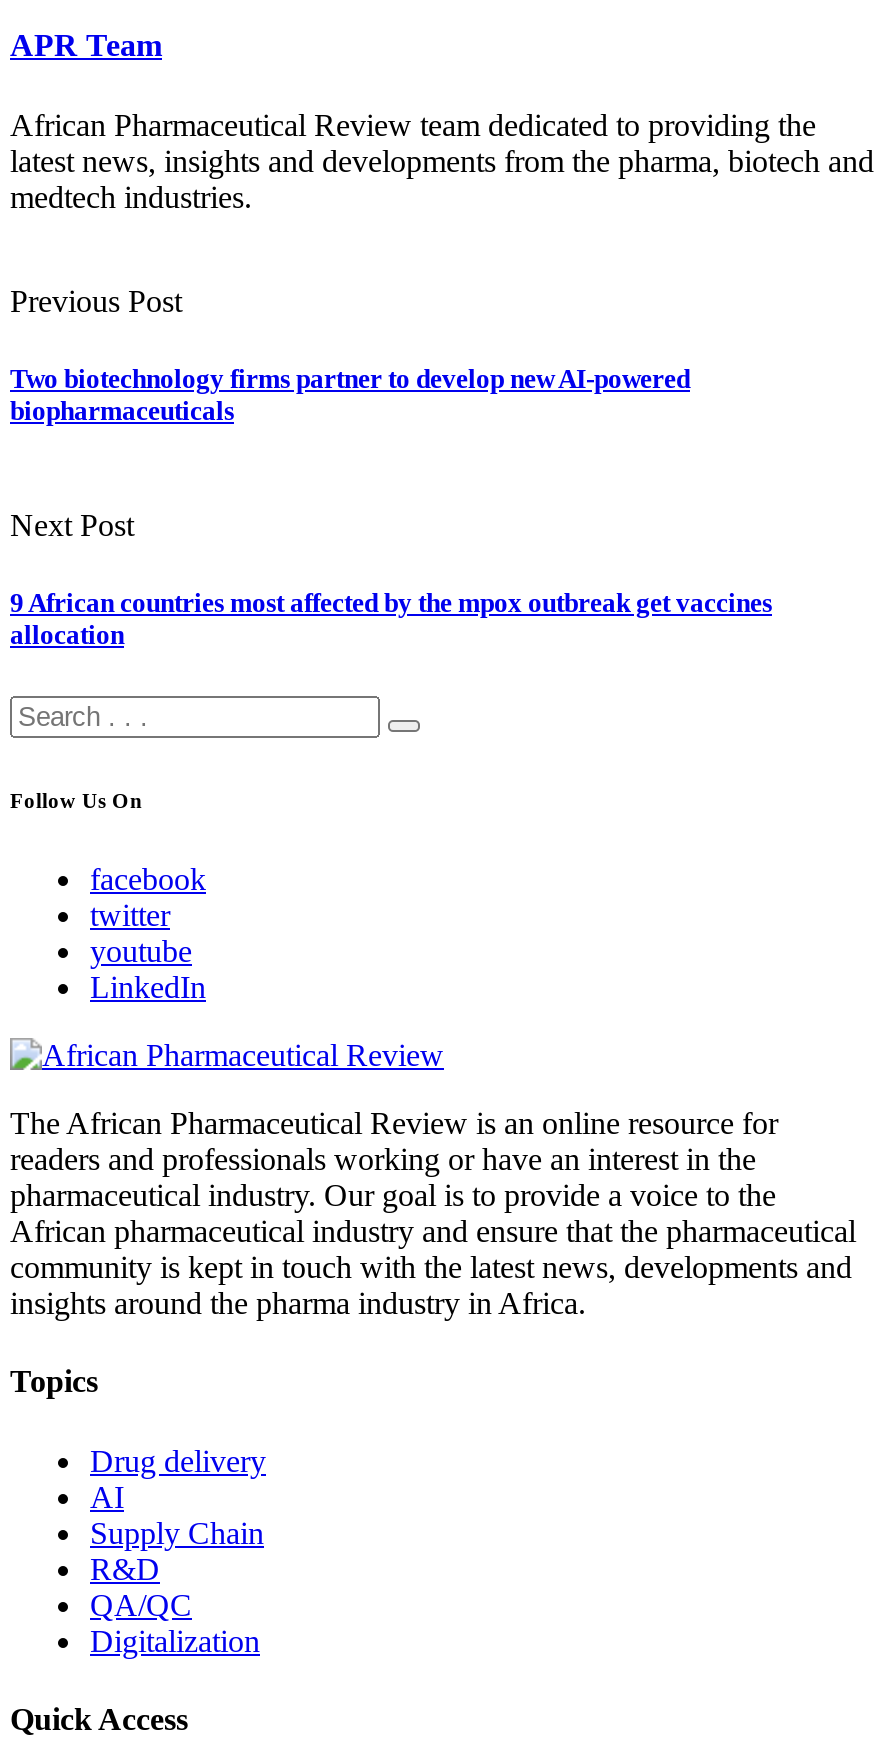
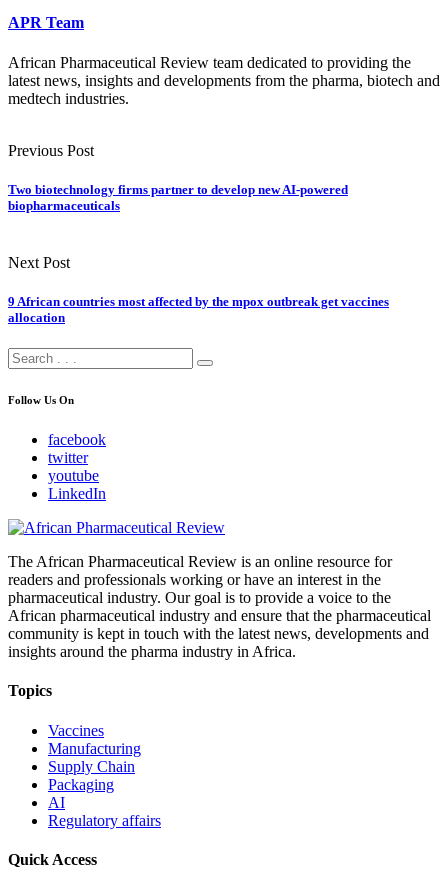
- Drug delivery
- AI
+ Vaccines
+ Manufacturing

- R&D
- QA/QC
- Digitalization
+ Packaging
+ AI
+ Regulatory affairs
